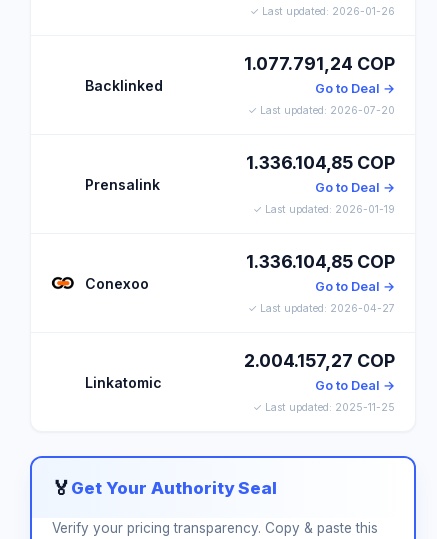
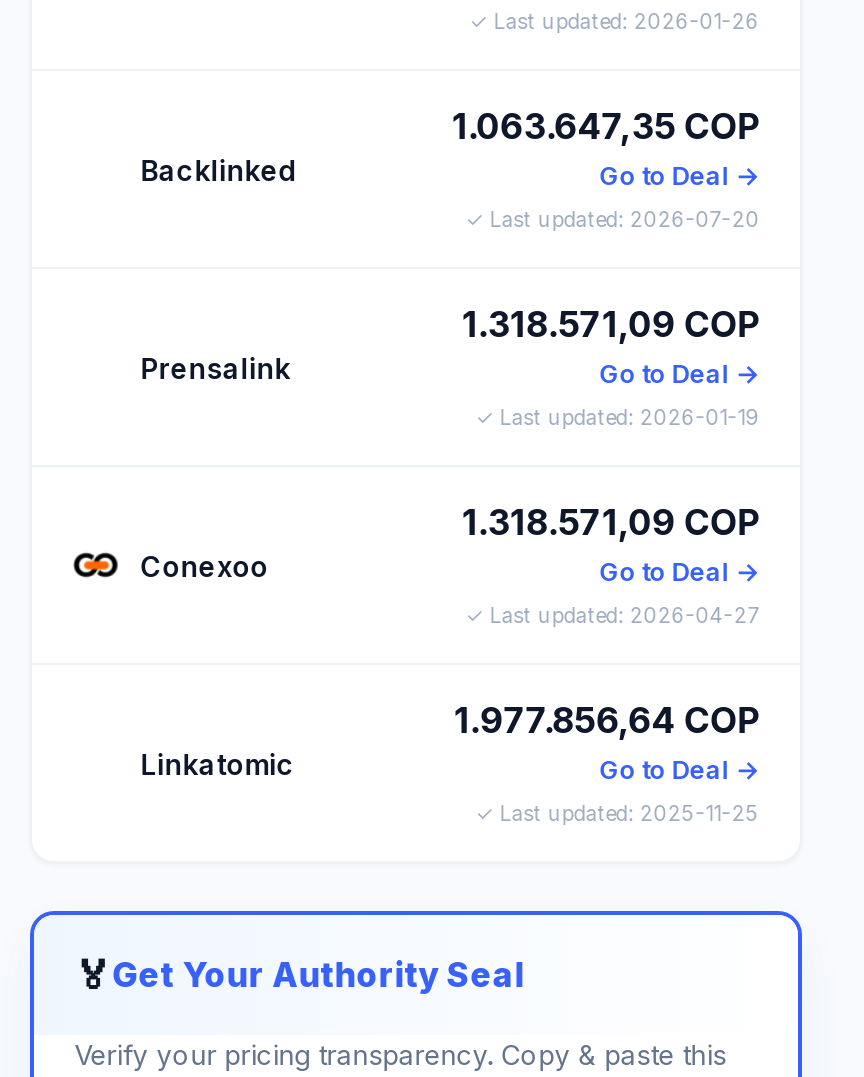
- 1.077.791,24 COP
+ 1.063.647,35 COP

- 1.336.104,85 COP
+ 1.318.571,09 COP

- 1.336.104,85 COP
+ 1.318.571,09 COP

- 2.004.157,27 COP
+ 1.977.856,64 COP
